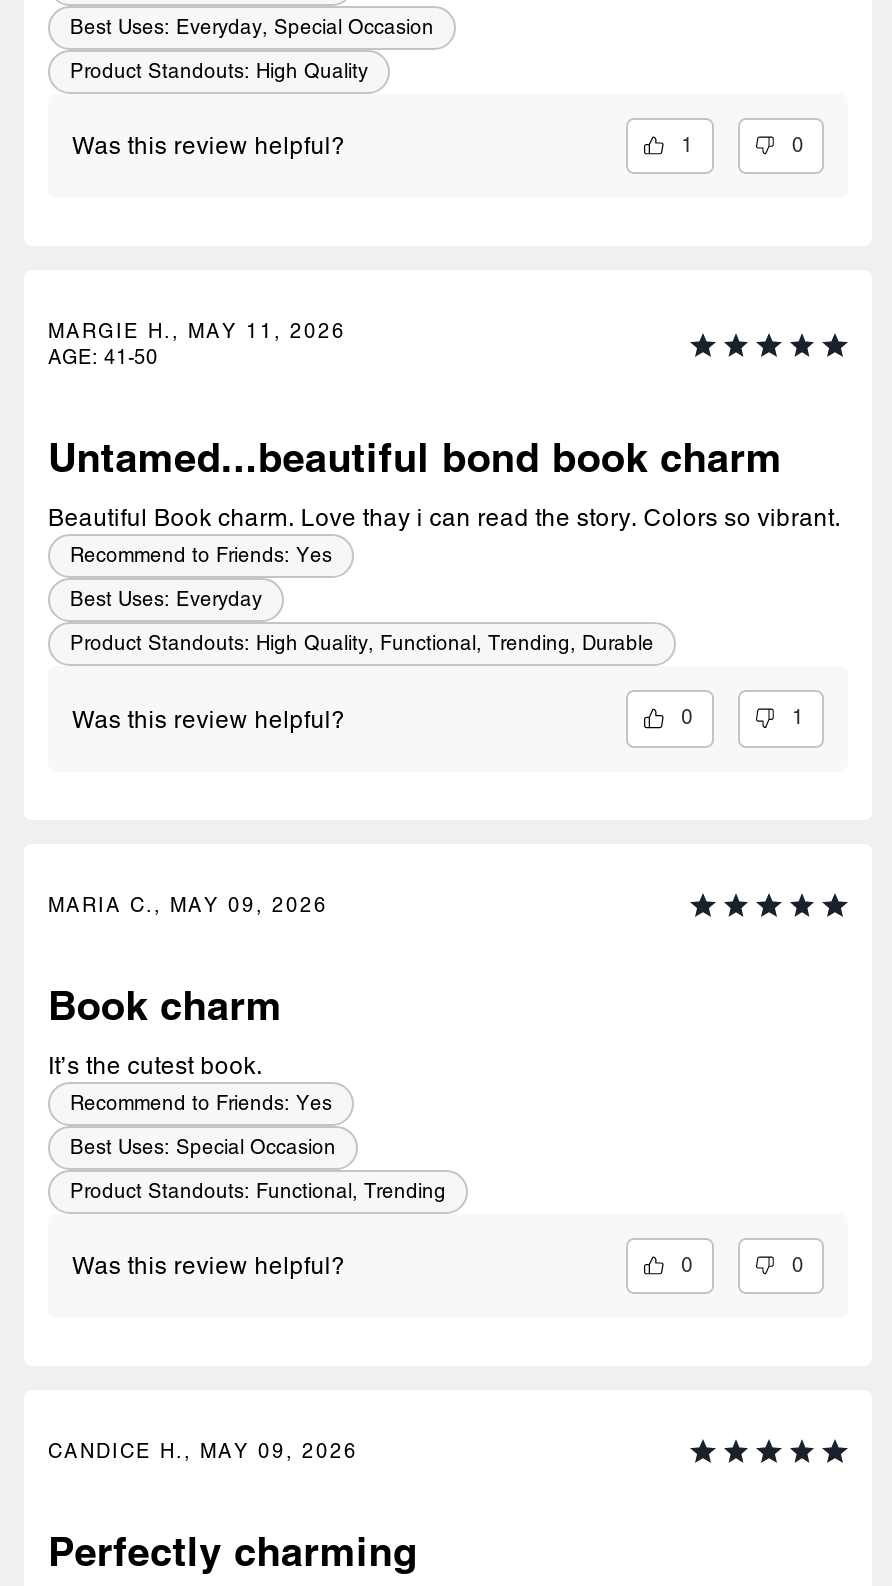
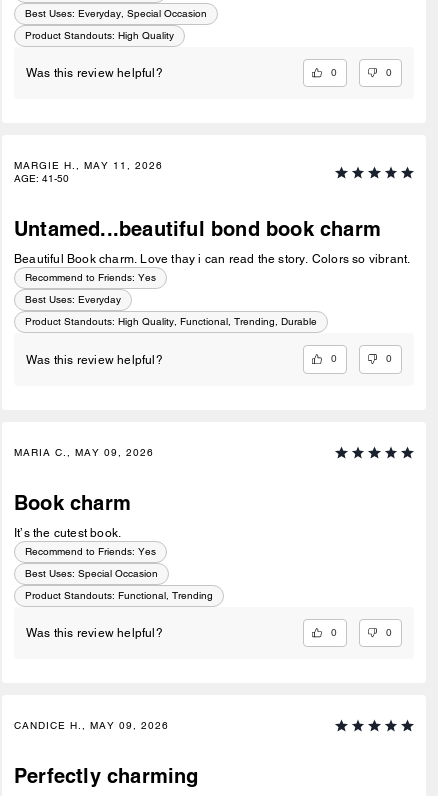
- 1
+ 0

- 1
+ 0
